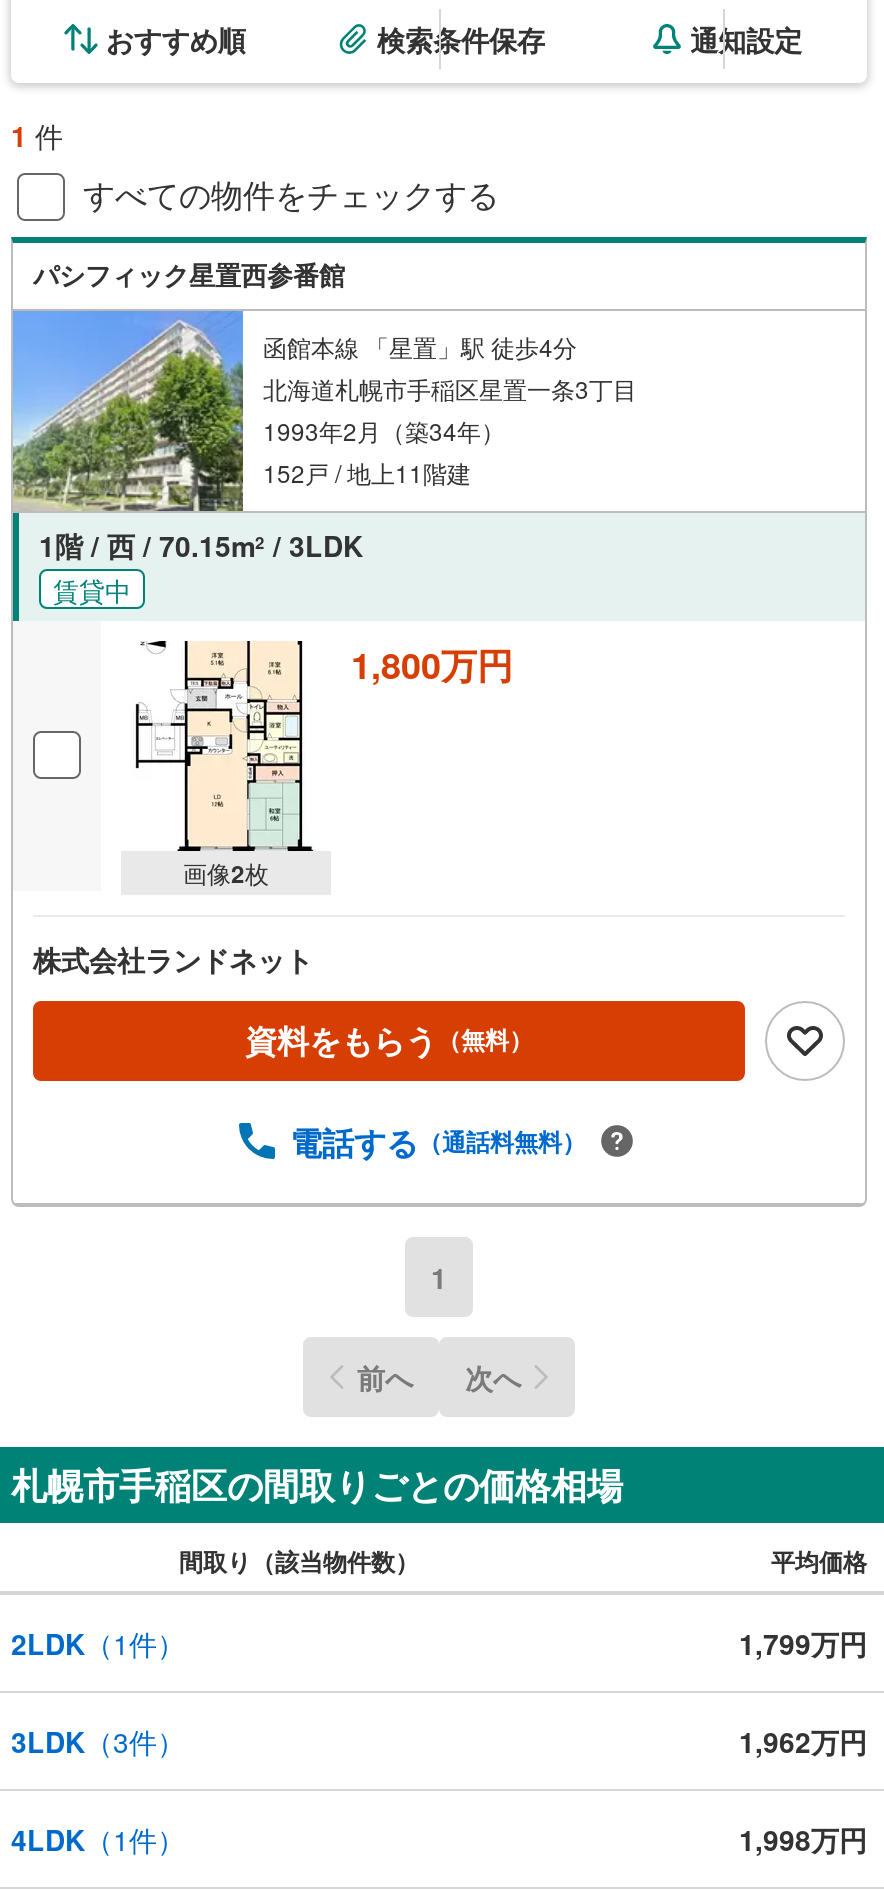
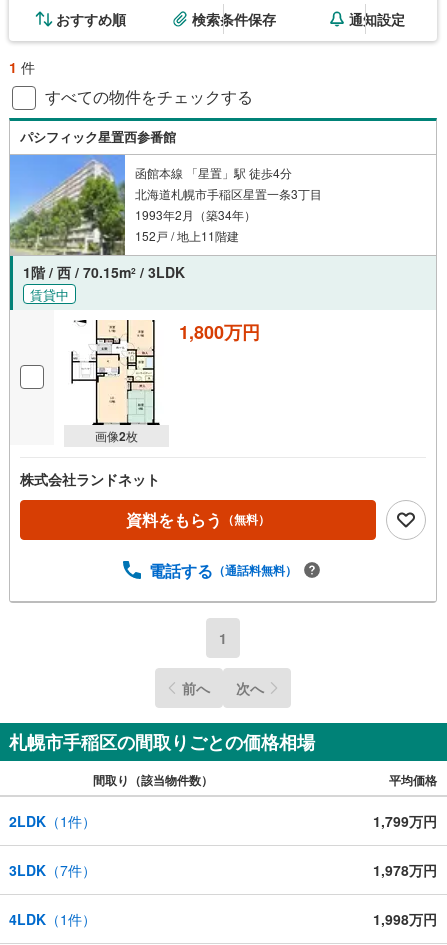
- 3LDK（3件）
+ 3LDK（7件）

- 1,962万円
+ 1,978万円
